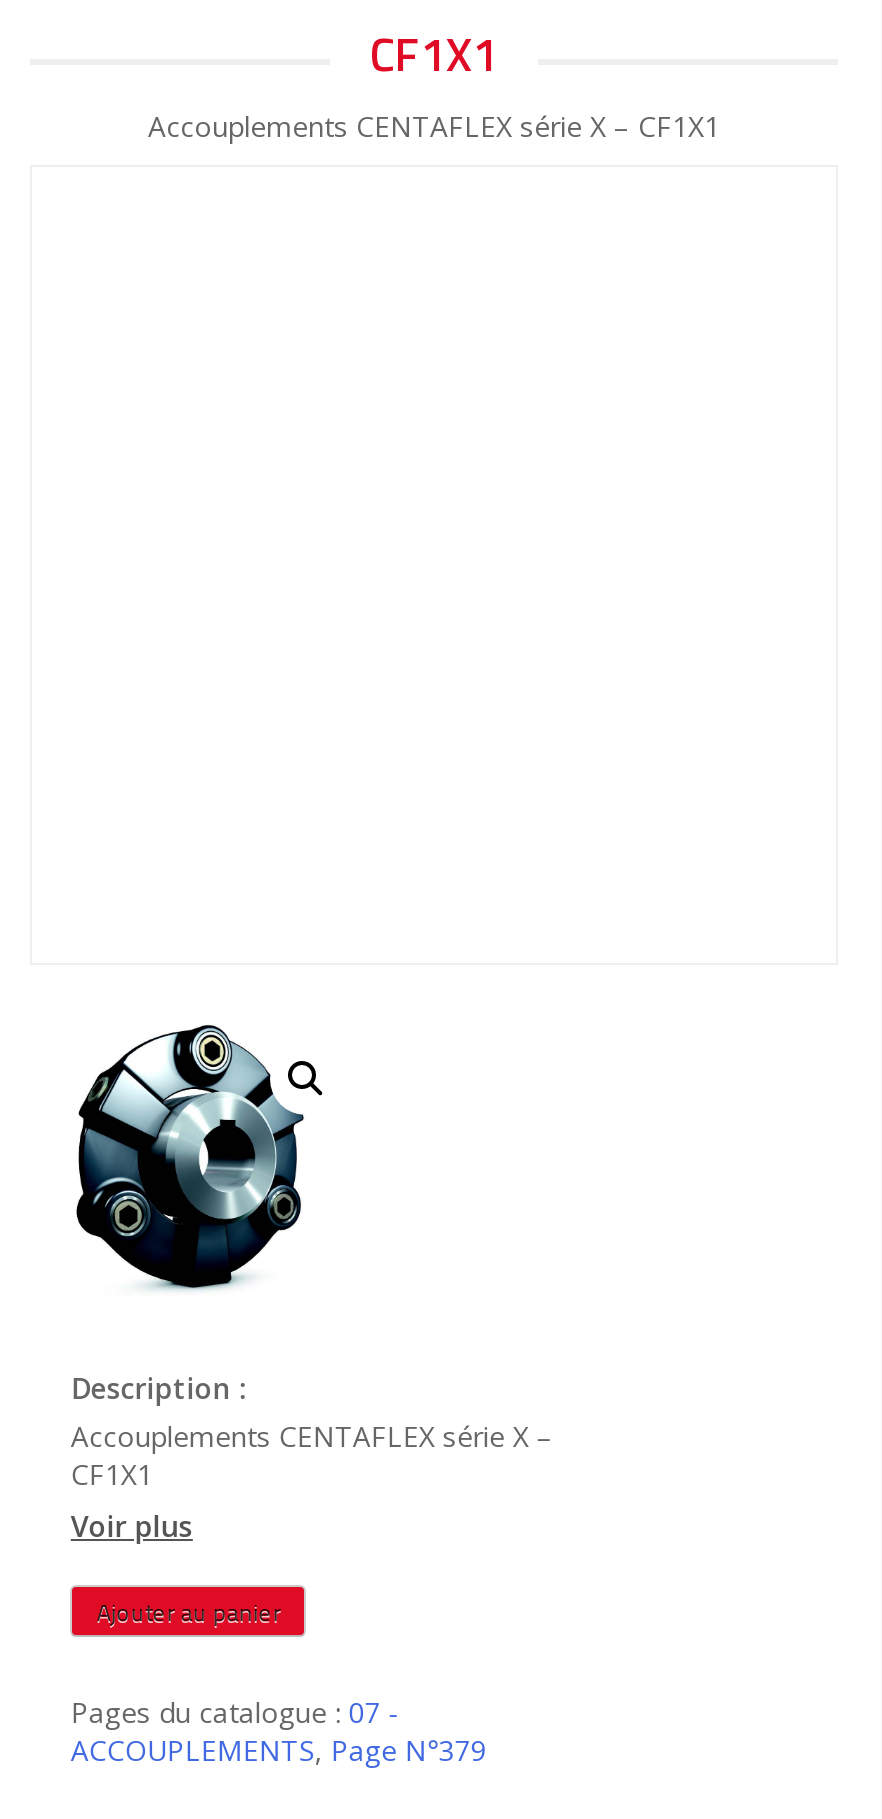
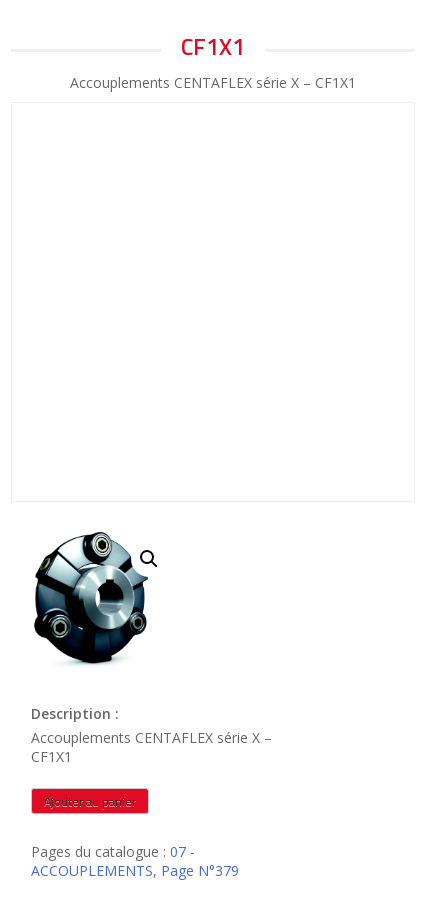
- Voir plus
